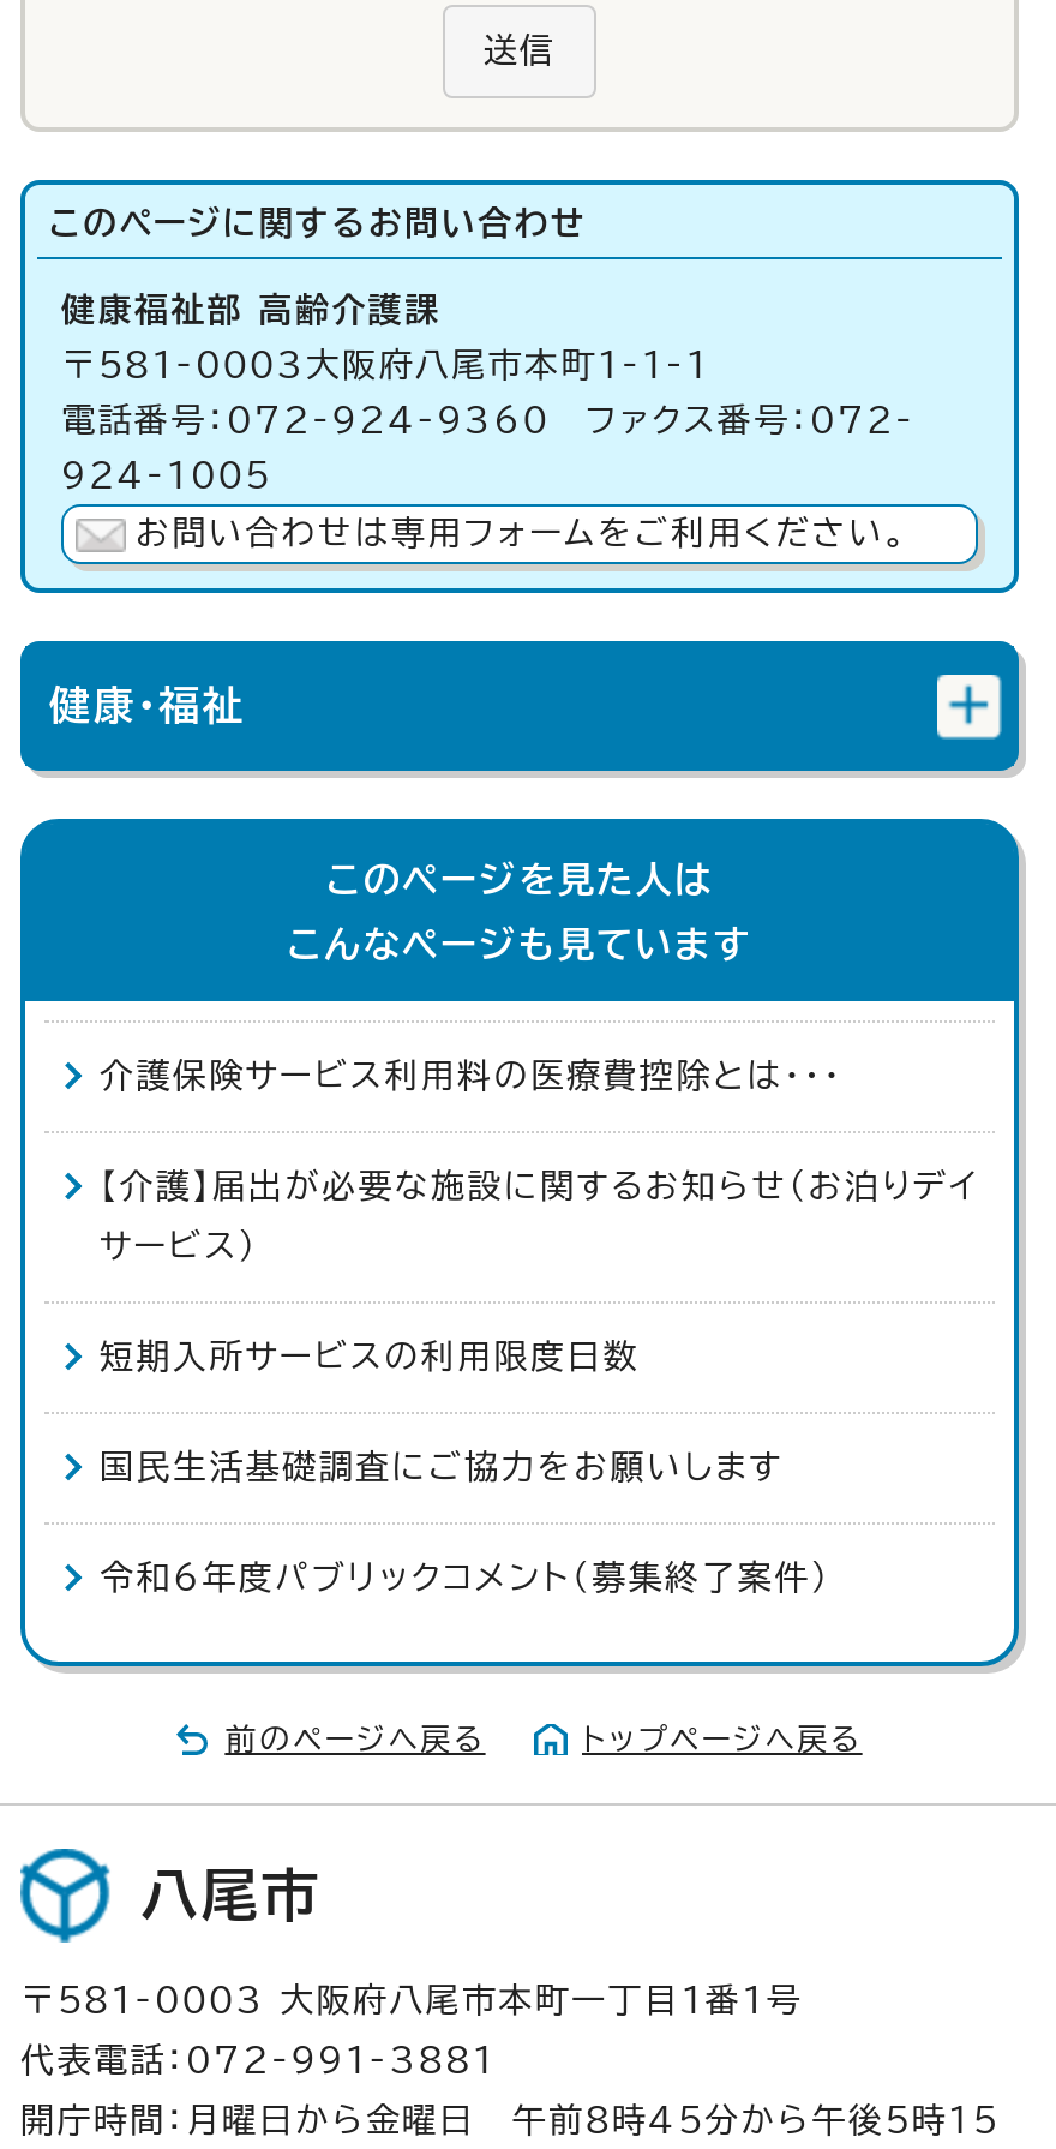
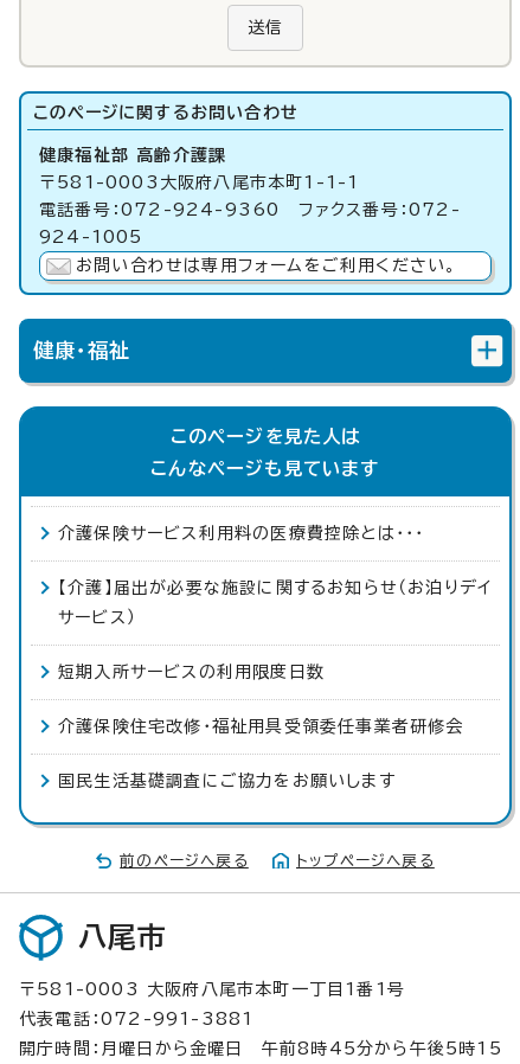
+ 介護保険住宅改修・福祉用具受領委任事業者研修会

moved down: 国民生活基礎調査にご協力をお願いします

- 令和6年度パブリックコメント（募集終了案件）
